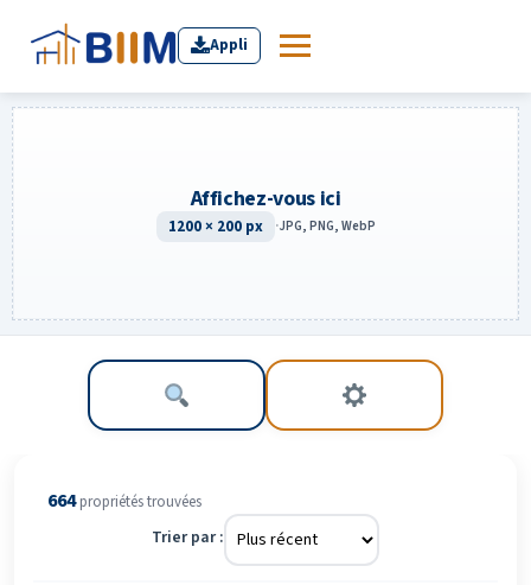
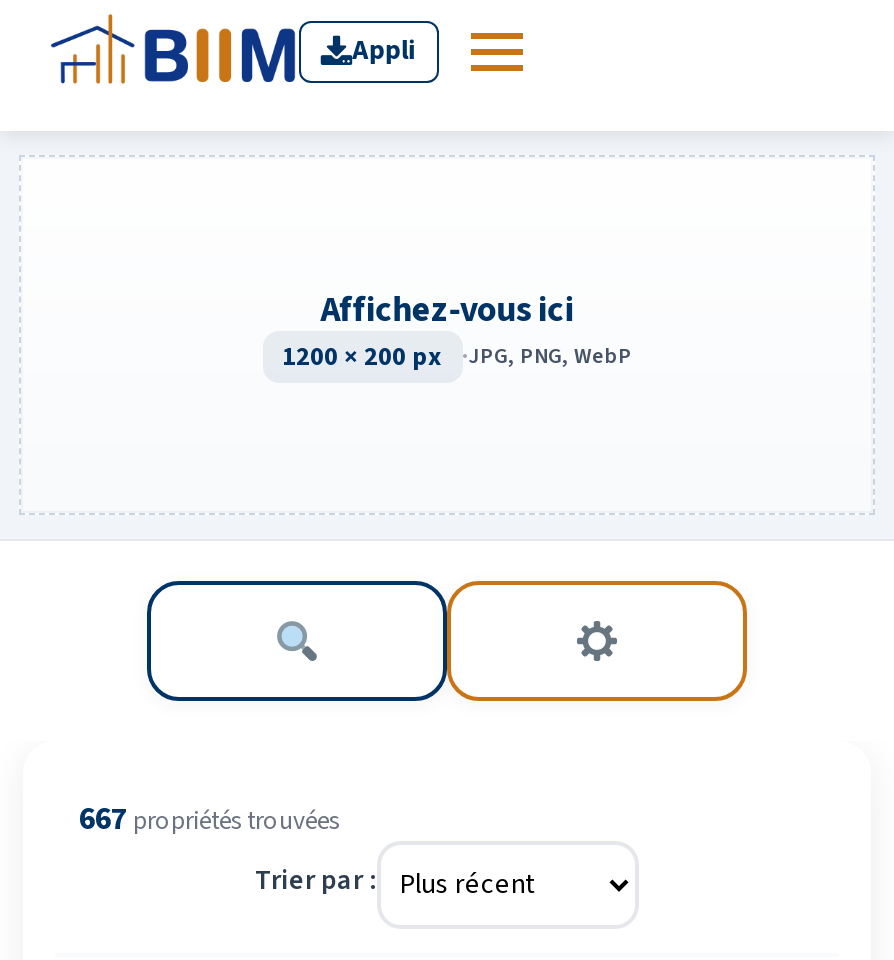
- 664 propriétéstrouvées
+ 667 propriétéstrouvées
